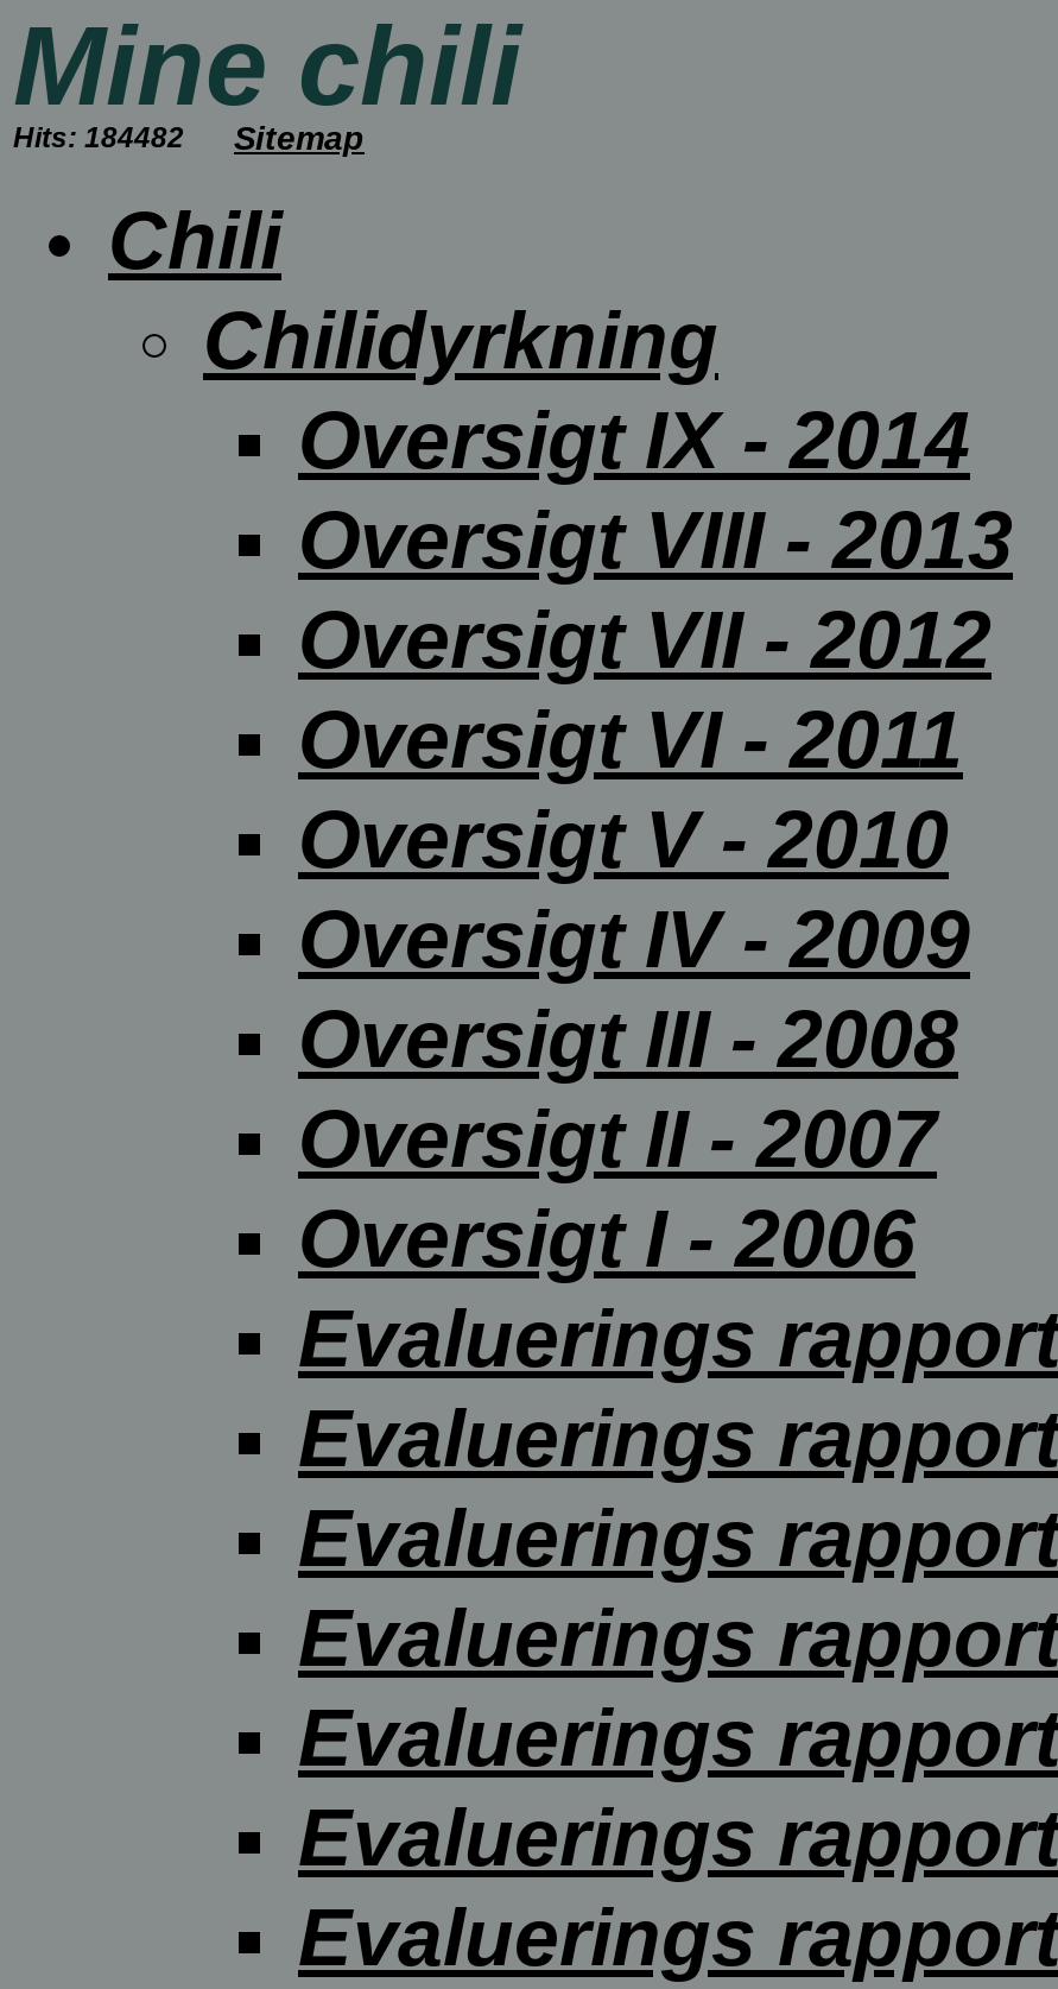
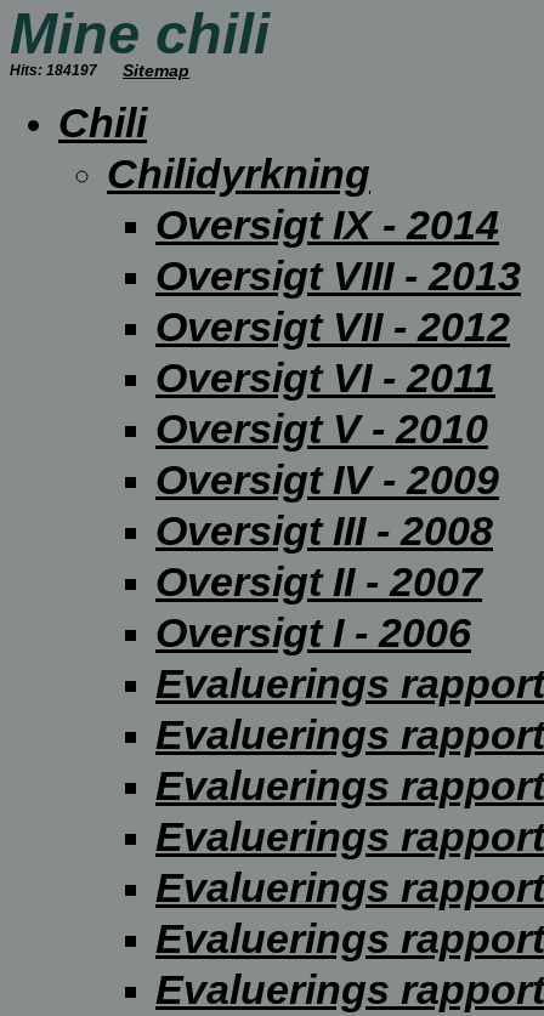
- Hits: 184482 Sitemap
+ Hits: 184197 Sitemap
